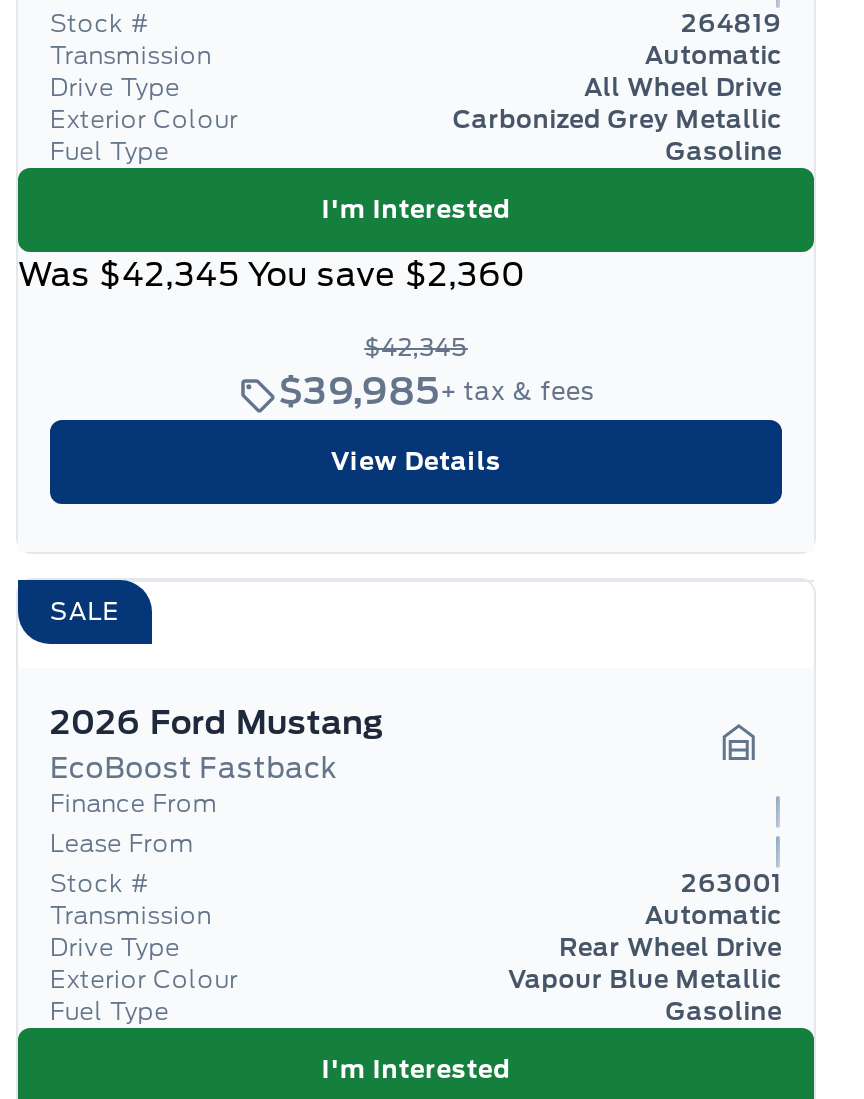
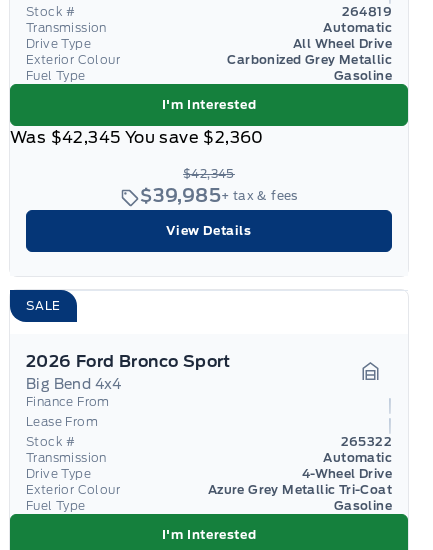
- 2026 Ford Mustang
- EcoBoost Fastback
+ 2026 Ford Bronco Sport
+ Big Bend 4x4

- 263001
+ 265322

- Rear Wheel Drive
+ 4-Wheel Drive

- Vapour Blue Metallic
+ Azure Grey Metallic Tri-Coat
